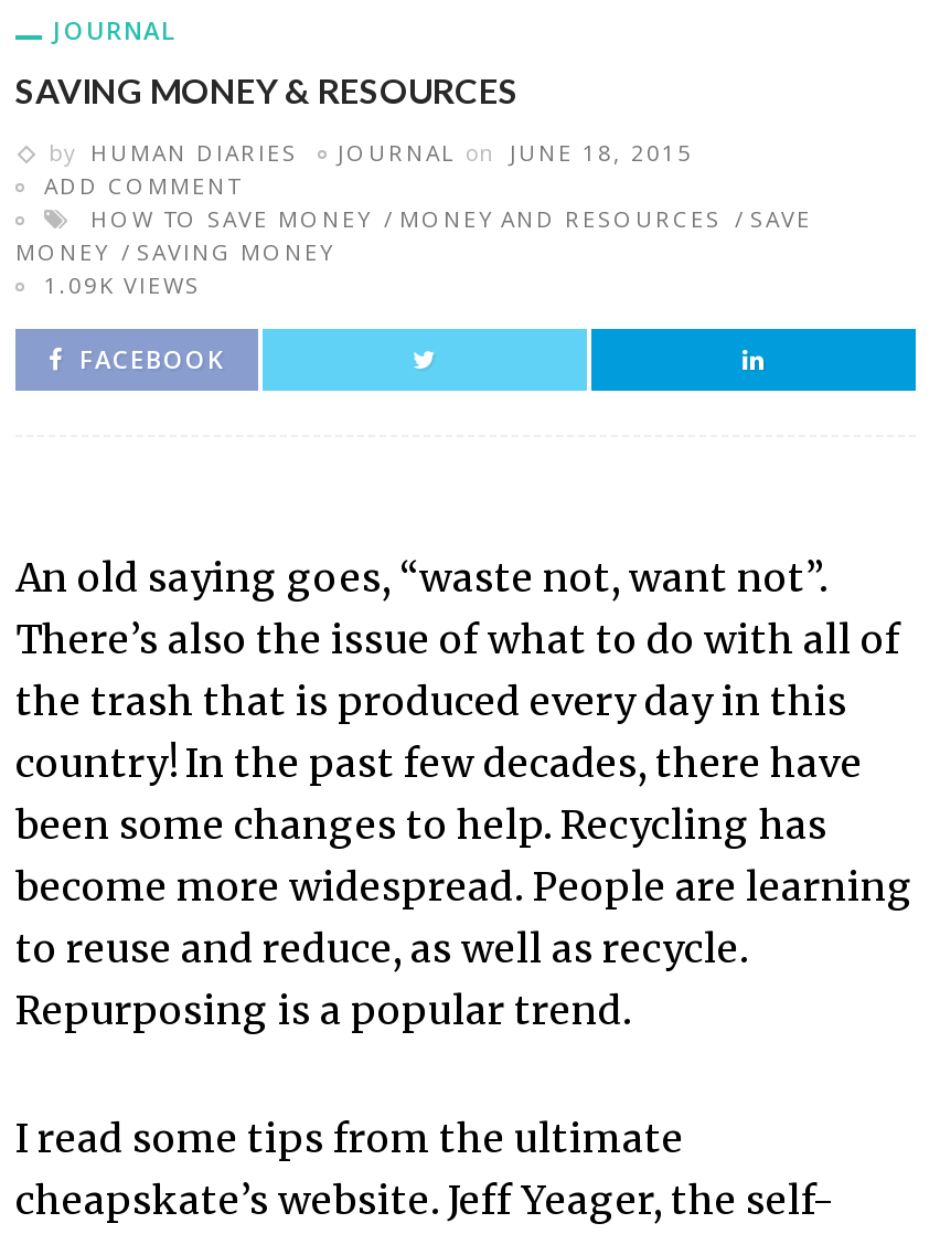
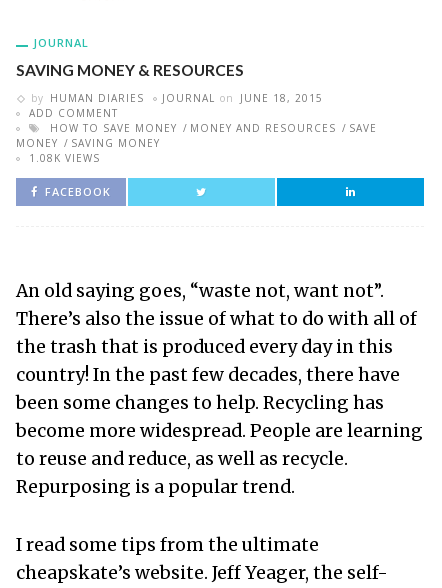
- 1.09K VIEWS
+ 1.08K VIEWS
